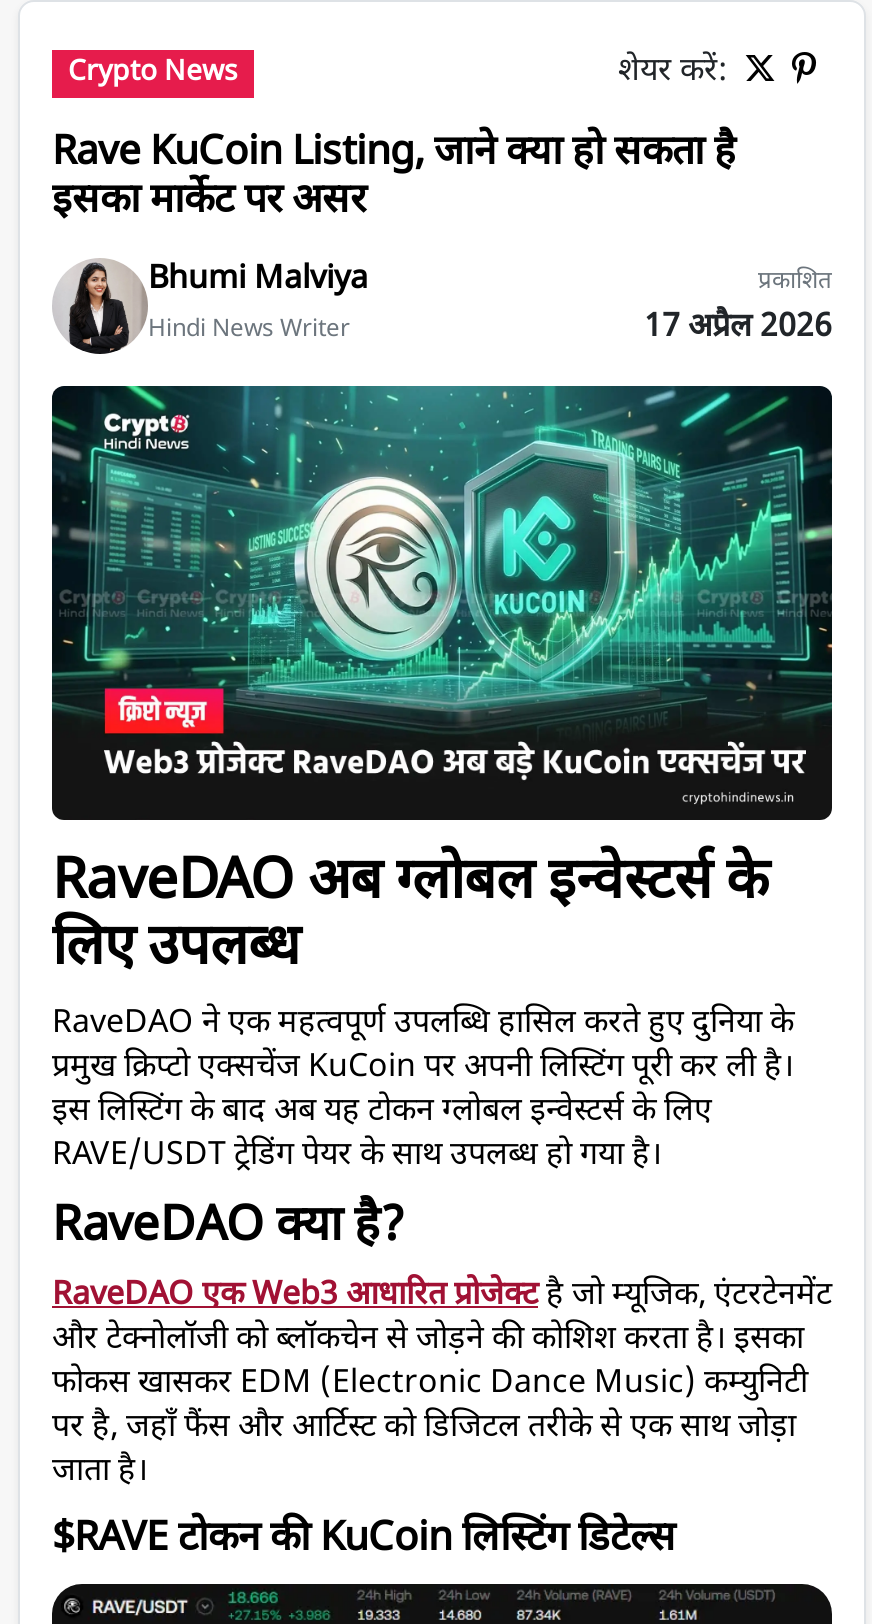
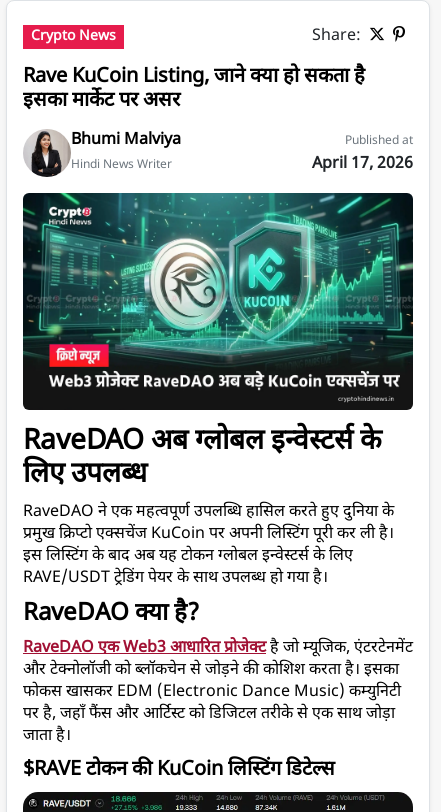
- शेयर करें:
+ Share:

- प्रकाशित
- 17 अप्रैल 2026
+ Published at
+ April 17, 2026
